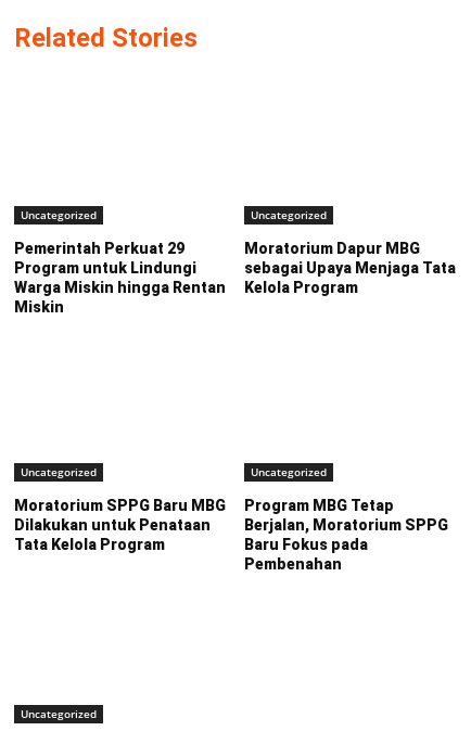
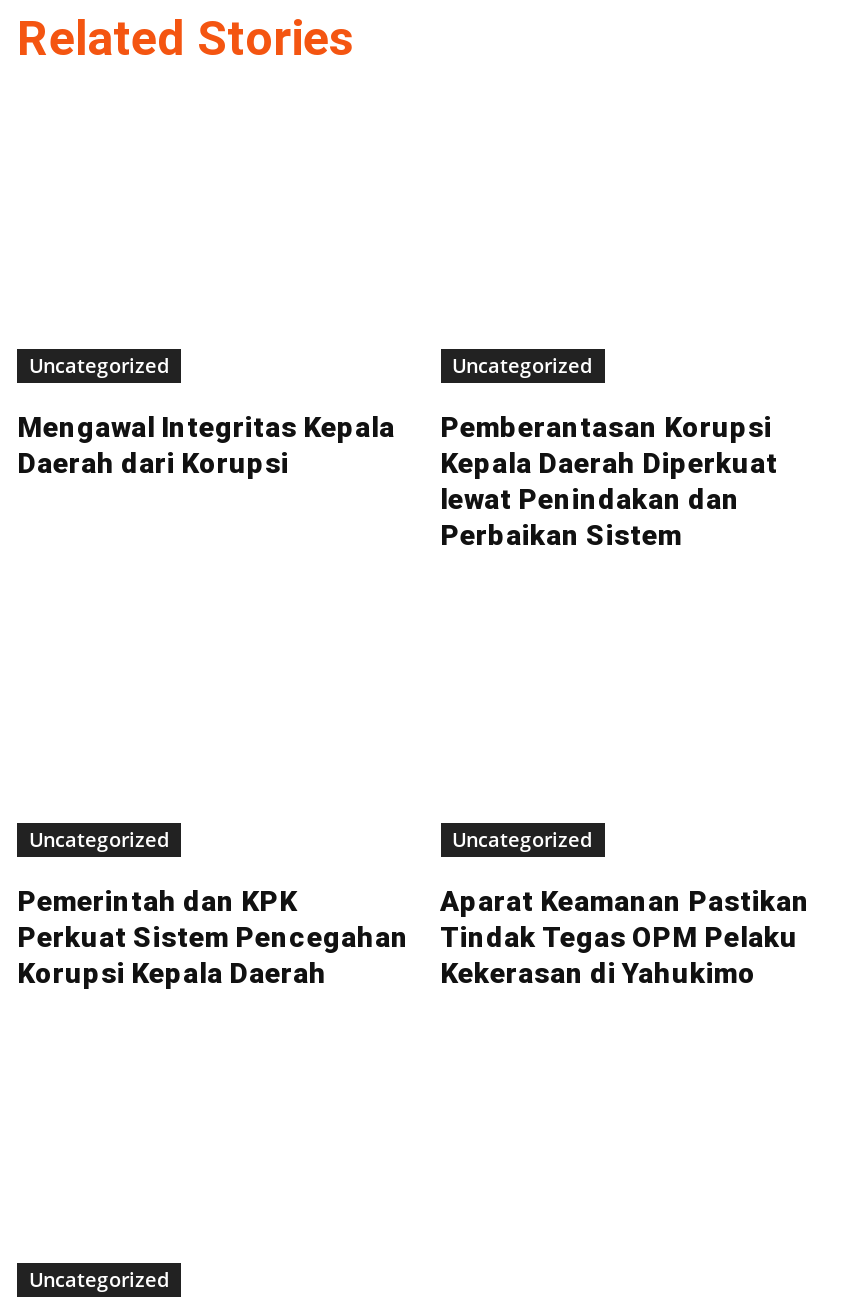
- Pemerintah Perkuat 29
- Program untuk Lindungi
- Warga Miskin hingga Rentan
- Miskin
+ Mengawal Integritas Kepala
+ Daerah dari Korupsi

- Moratorium Dapur MBG
- sebagai Upaya Menjaga Tata
- Kelola Program
+ Pemberantasan Korupsi
+ Kepala Daerah Diperkuat
+ lewat Penindakan dan
+ Perbaikan Sistem

- Moratorium SPPG Baru MBG
- Dilakukan untuk Penataan
- Tata Kelola Program
+ Pemerintah dan KPK
+ Perkuat Sistem Pencegahan
+ Korupsi Kepala Daerah

- Program MBG Tetap
- Berjalan, Moratorium SPPG
- Baru Fokus pada
- Pembenahan
+ Aparat Keamanan Pastikan
+ Tindak Tegas OPM Pelaku
+ Kekerasan di Yahukimo
